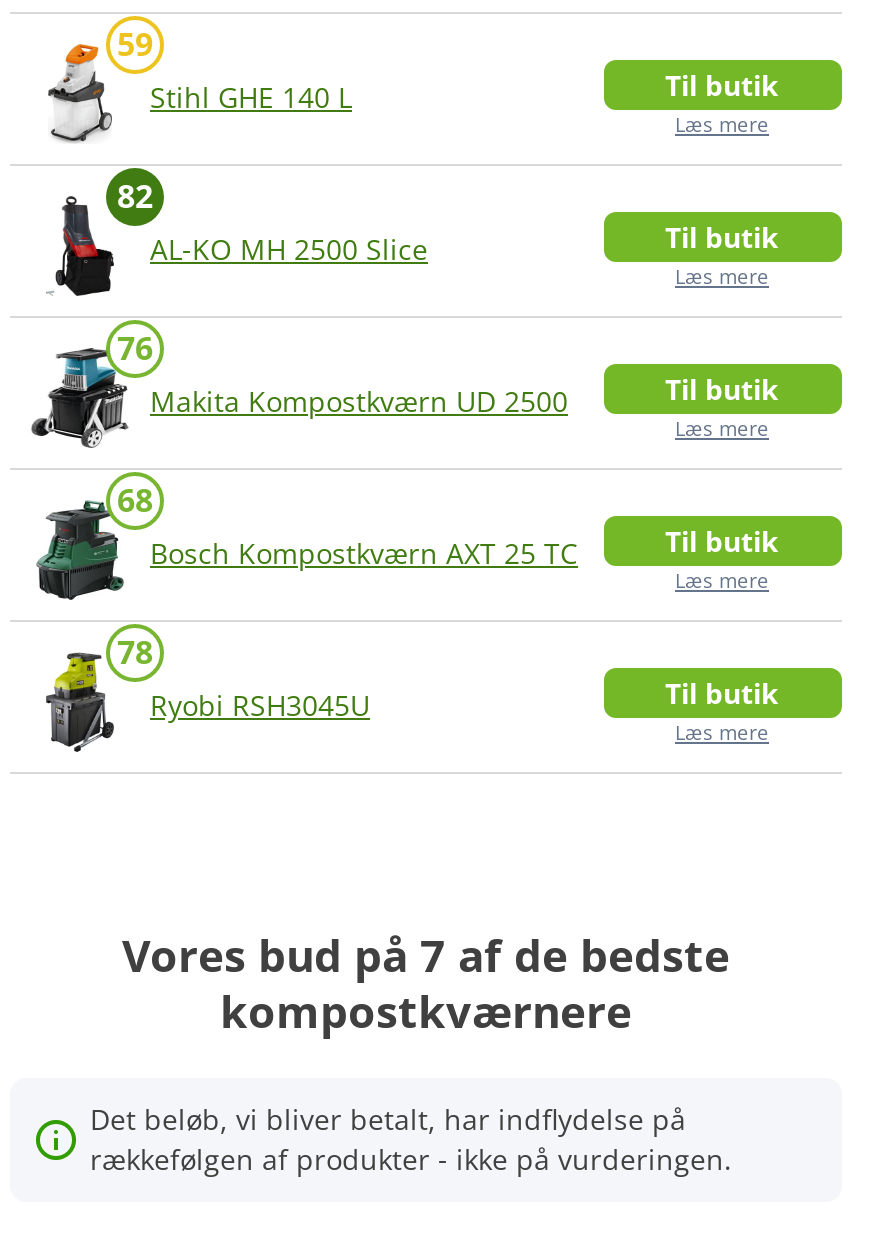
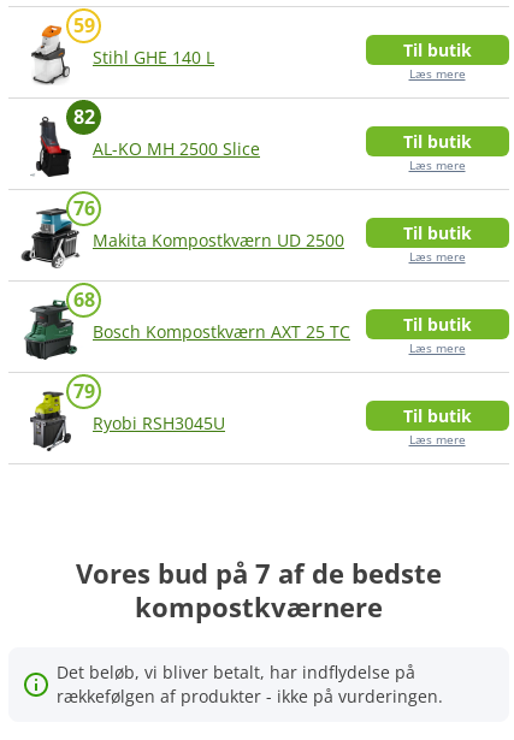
- 78
+ 79
